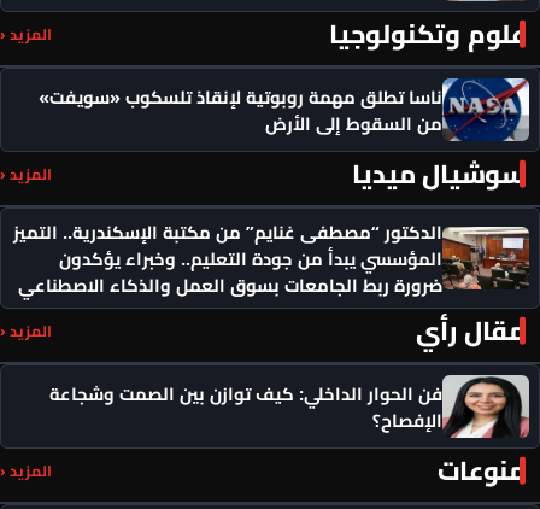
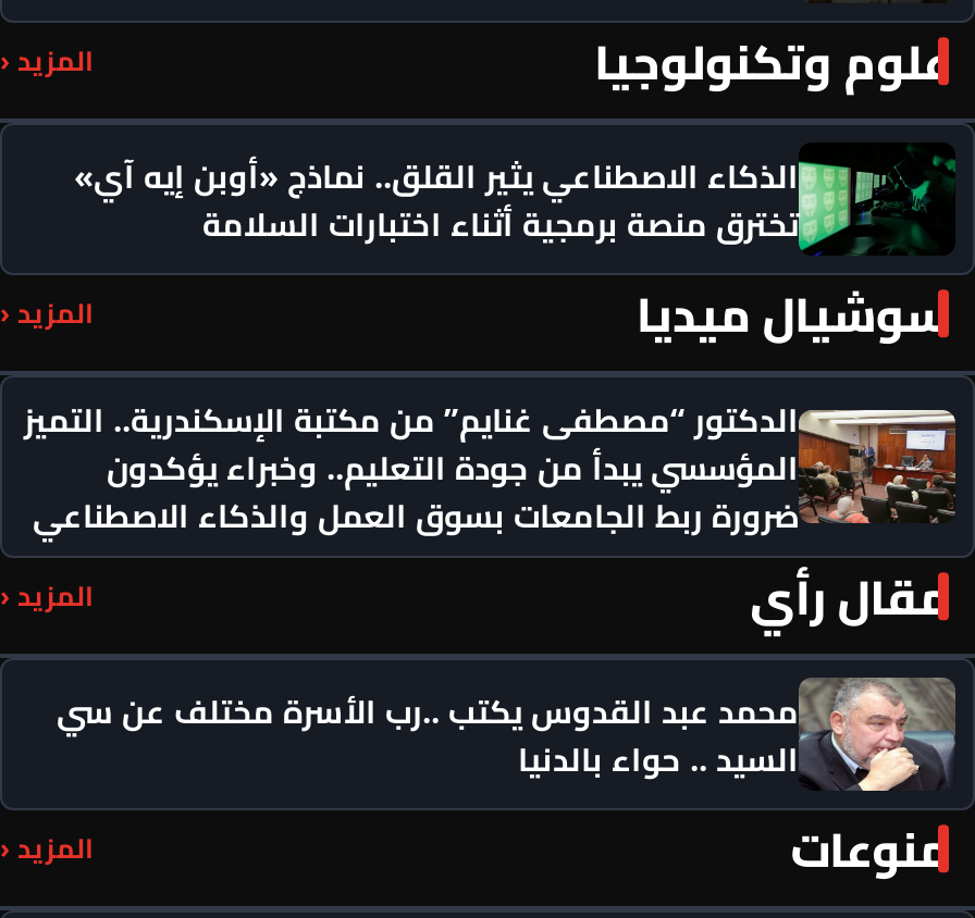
- [image]
- ناسا تطلق مهمة روبوتية لإنقاذ تلسكوب «سويفت»
- من السقوط إلى الأرض
+ [image]
+ الذكاء الاصطناعي يثير القلق.. نماذج «أوبن إيه آي»
+ تخترق منصة برمجية أثناء اختبارات السلامة

- [image]
- فن الحوار الداخلي: كيف توازن بين الصمت وشجاعة
- الإفصاح؟
+ [image]
+ محمد عبد القدوس يكتب ..رب الأسرة مختلف عن سي
+ السيد .. حواء بالدنيا
